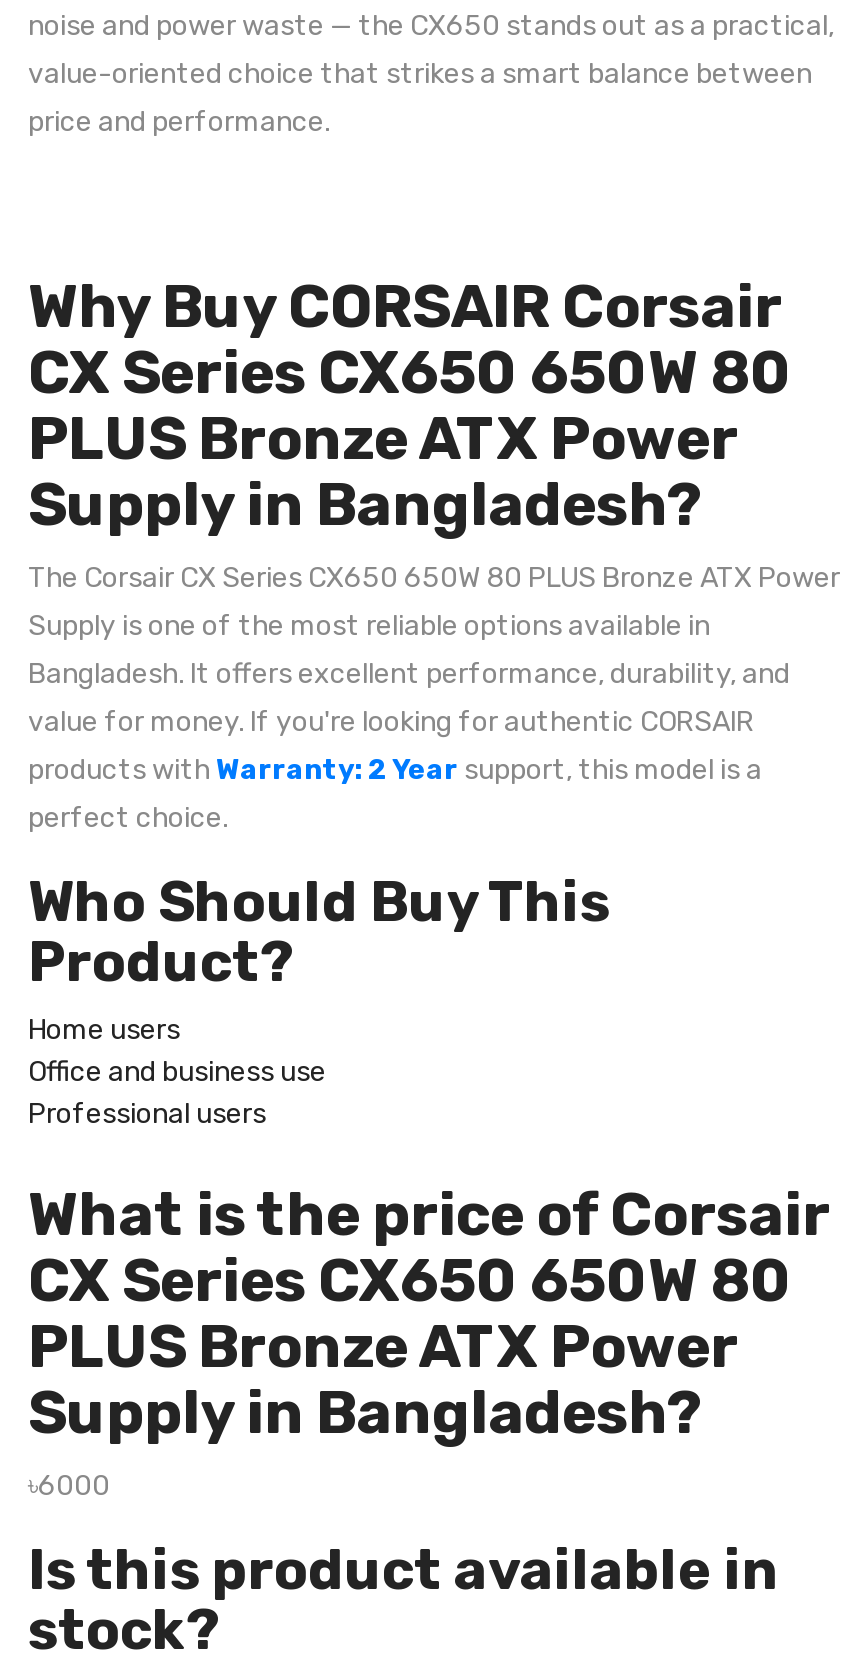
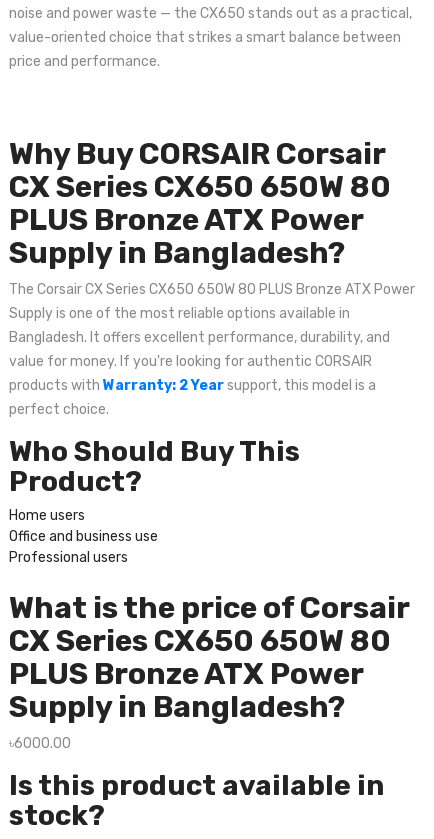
- ৳6000
+ ৳6000.00
